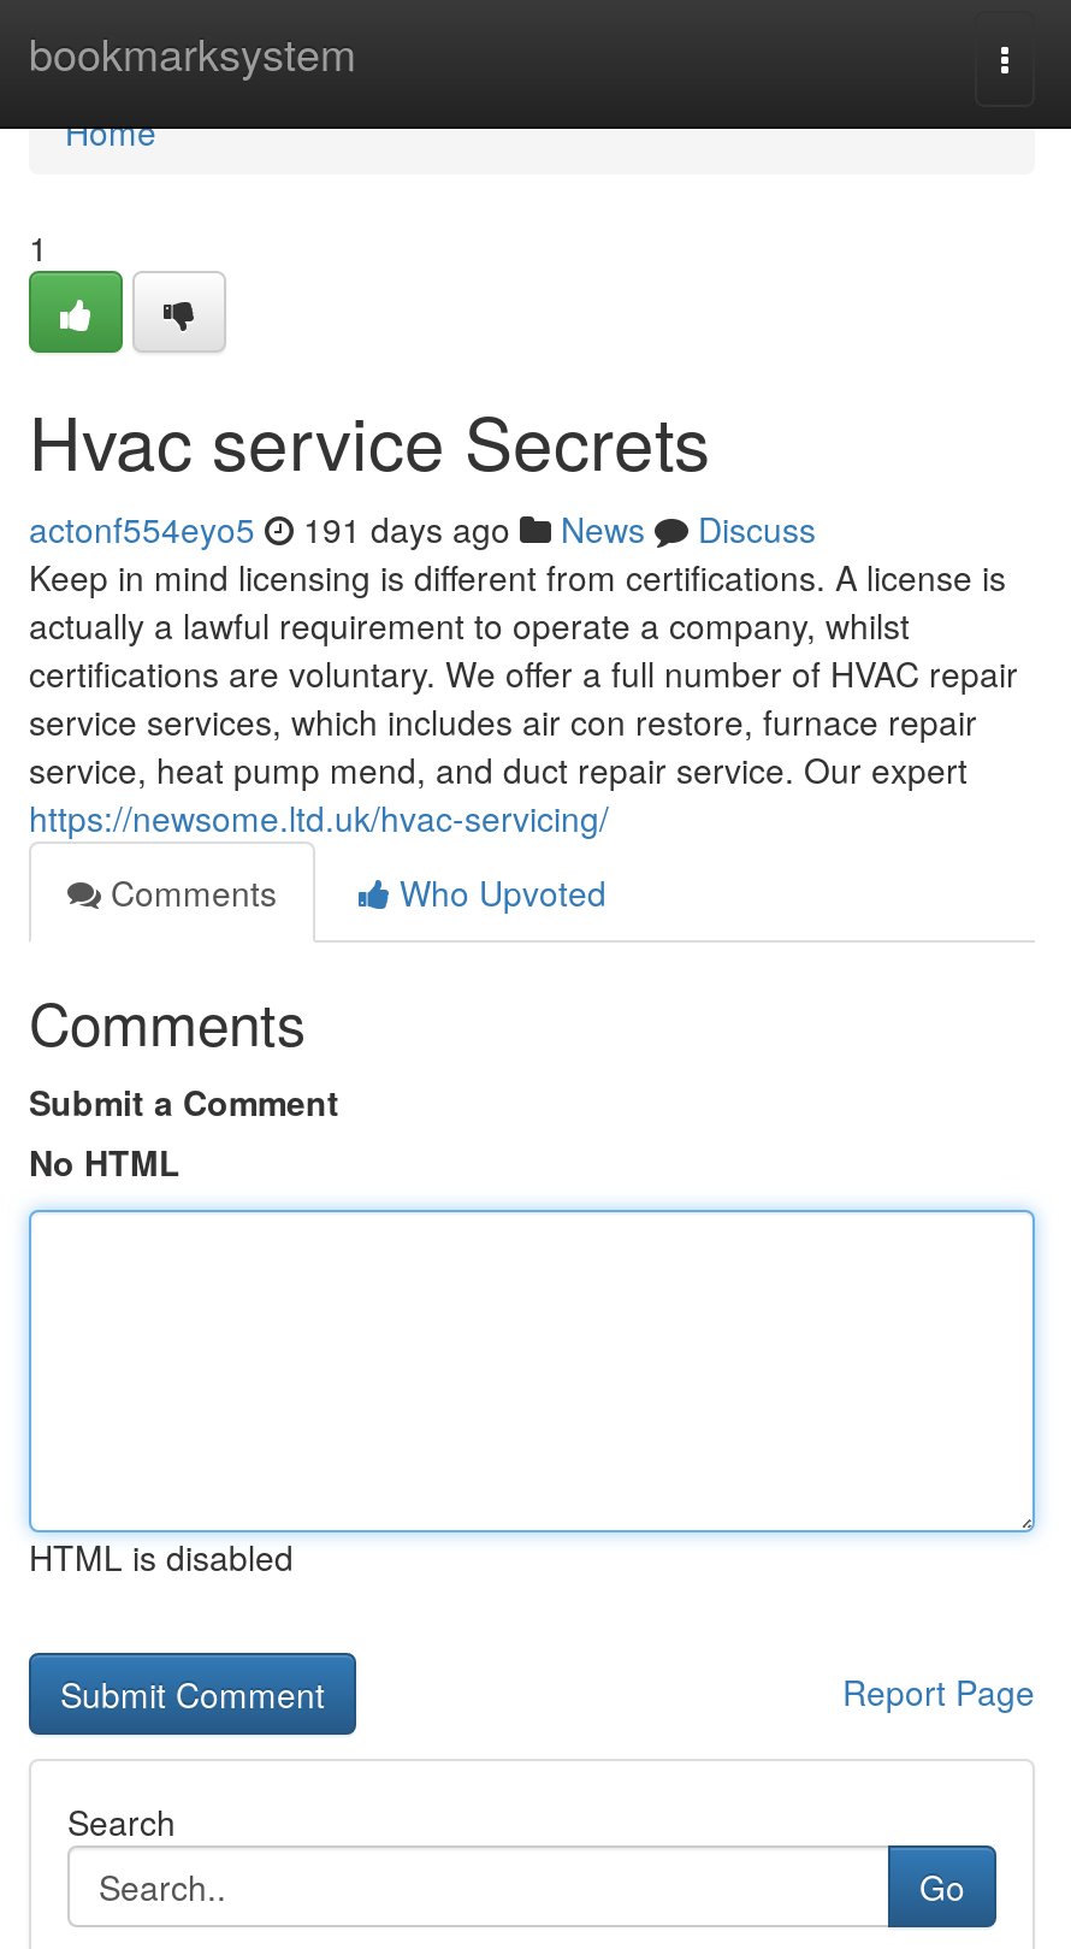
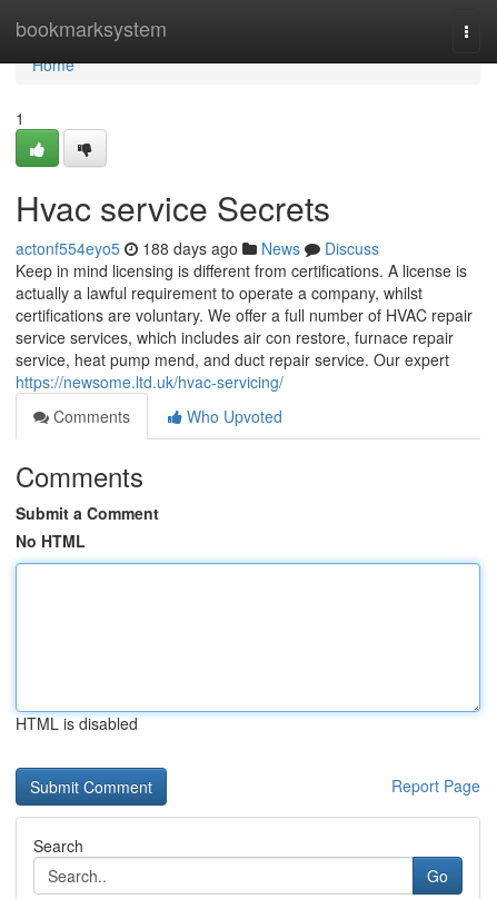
- actonf554eyo5 191 days ago News Discuss
+ actonf554eyo5 188 days ago News Discuss
